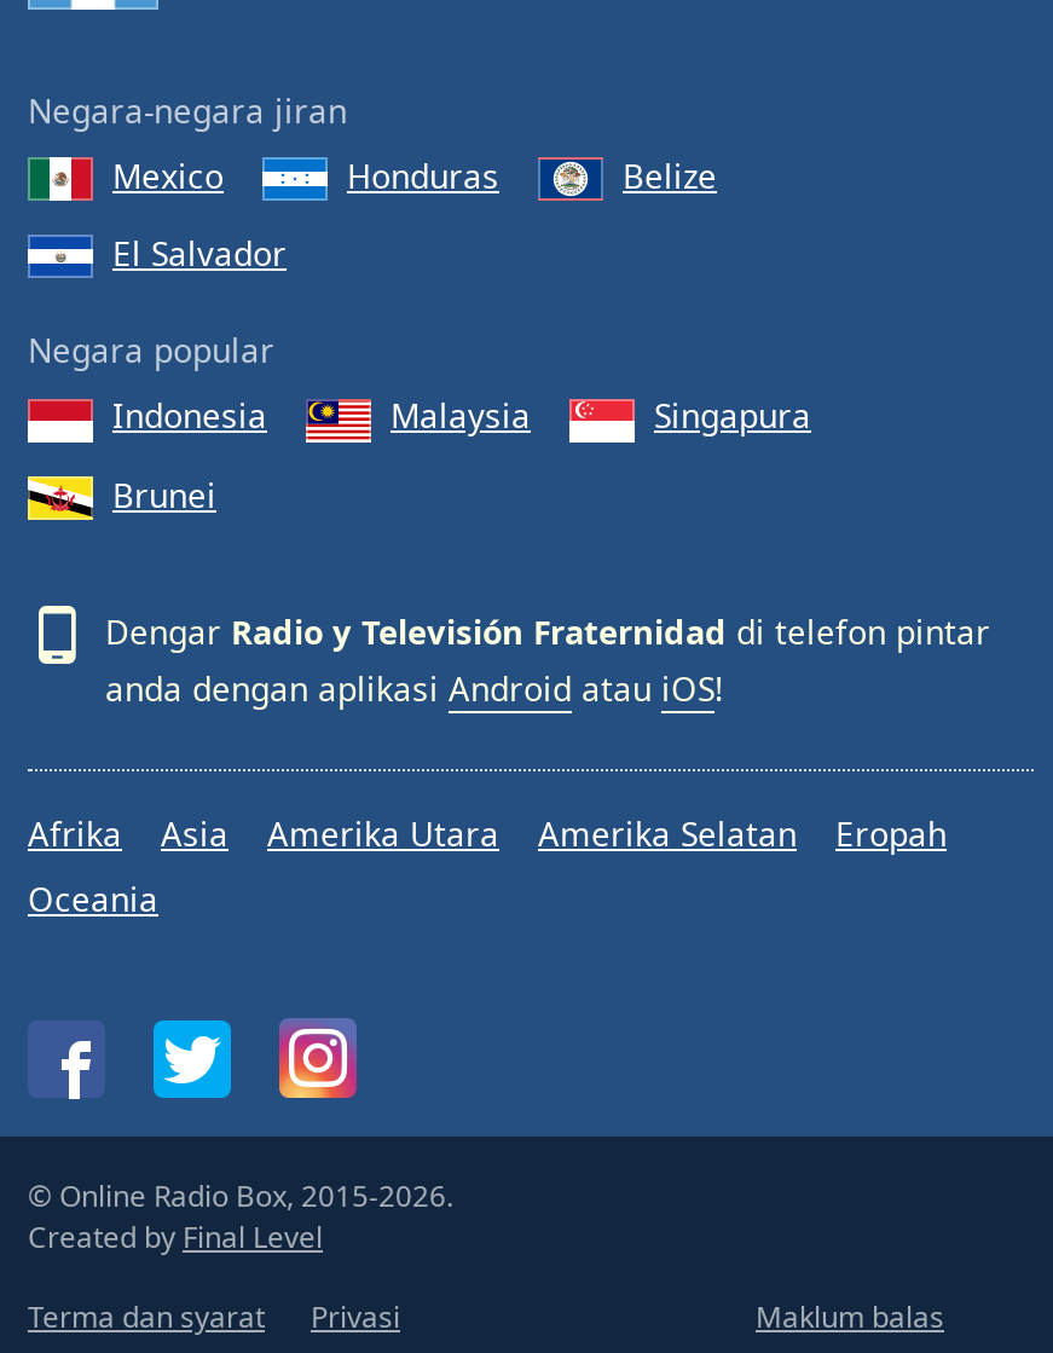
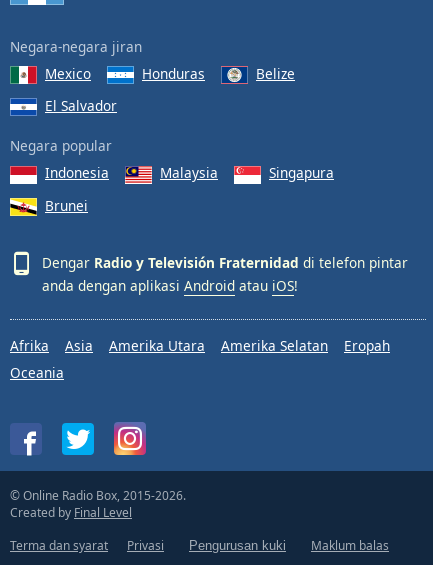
+ Pengurusan kuki
